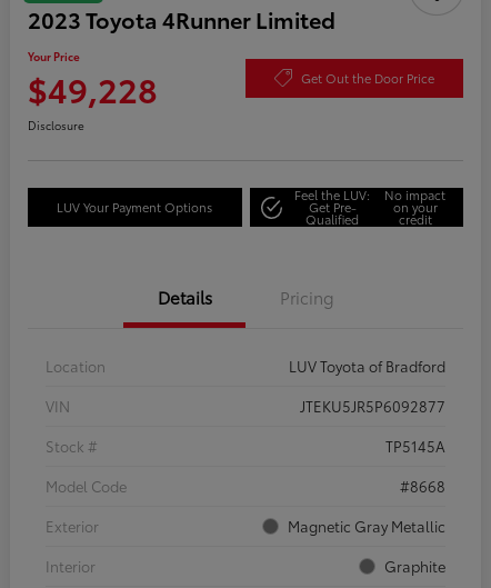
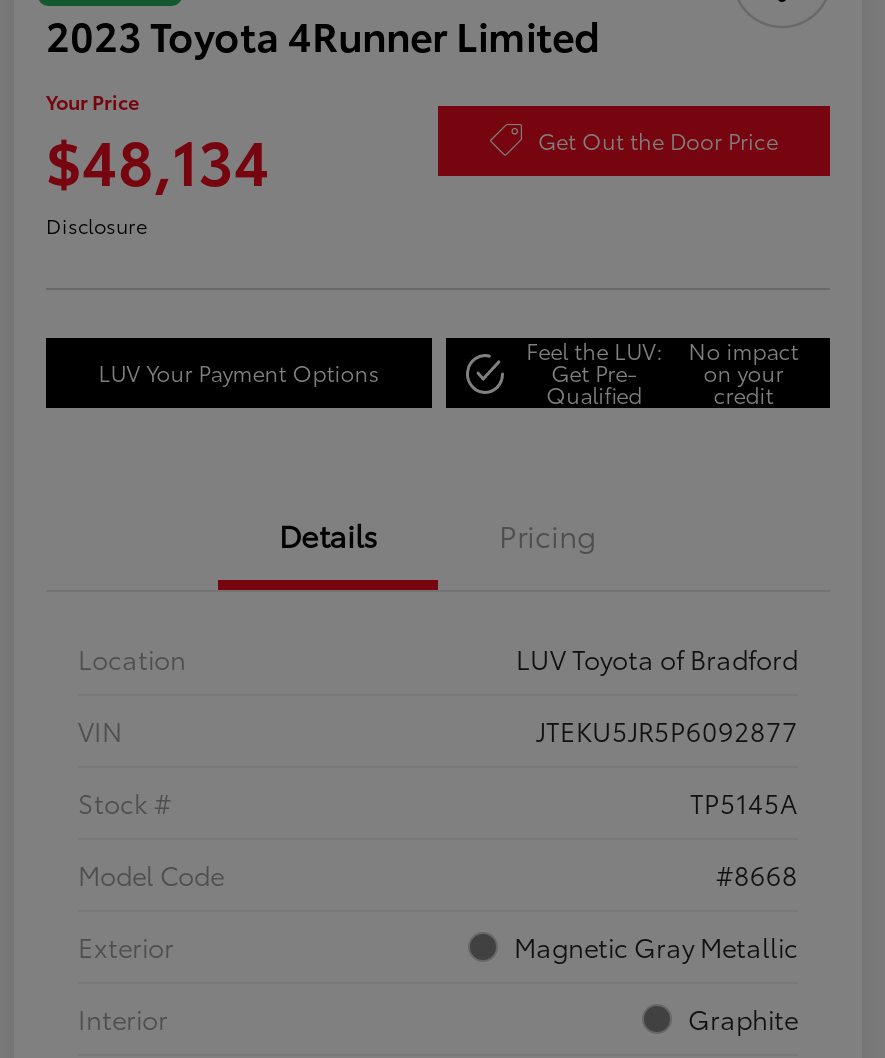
- $49,228
+ $48,134
